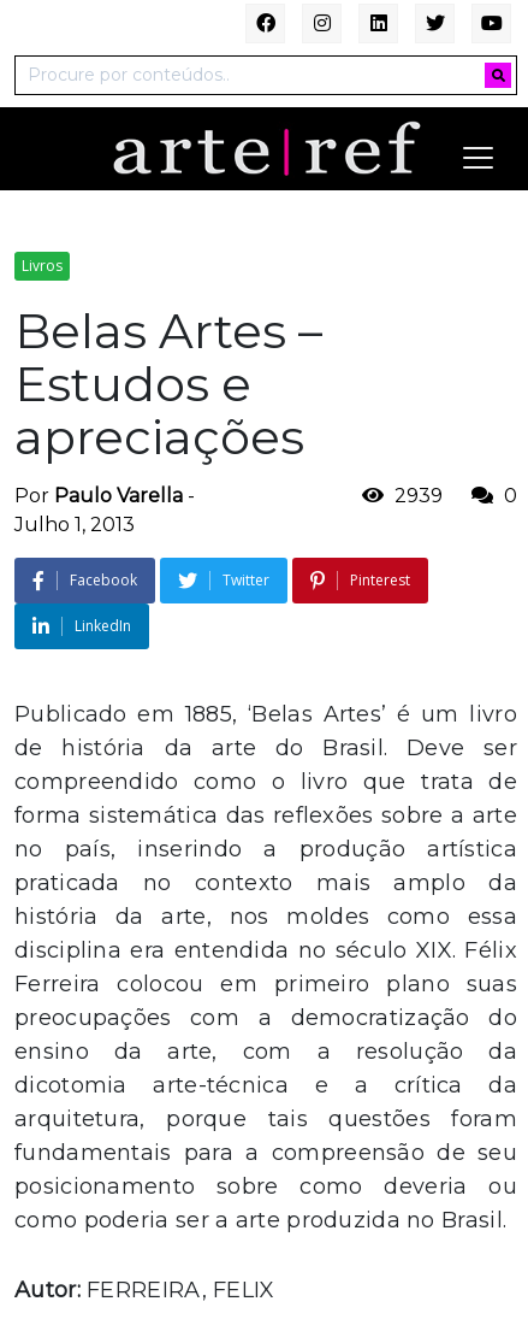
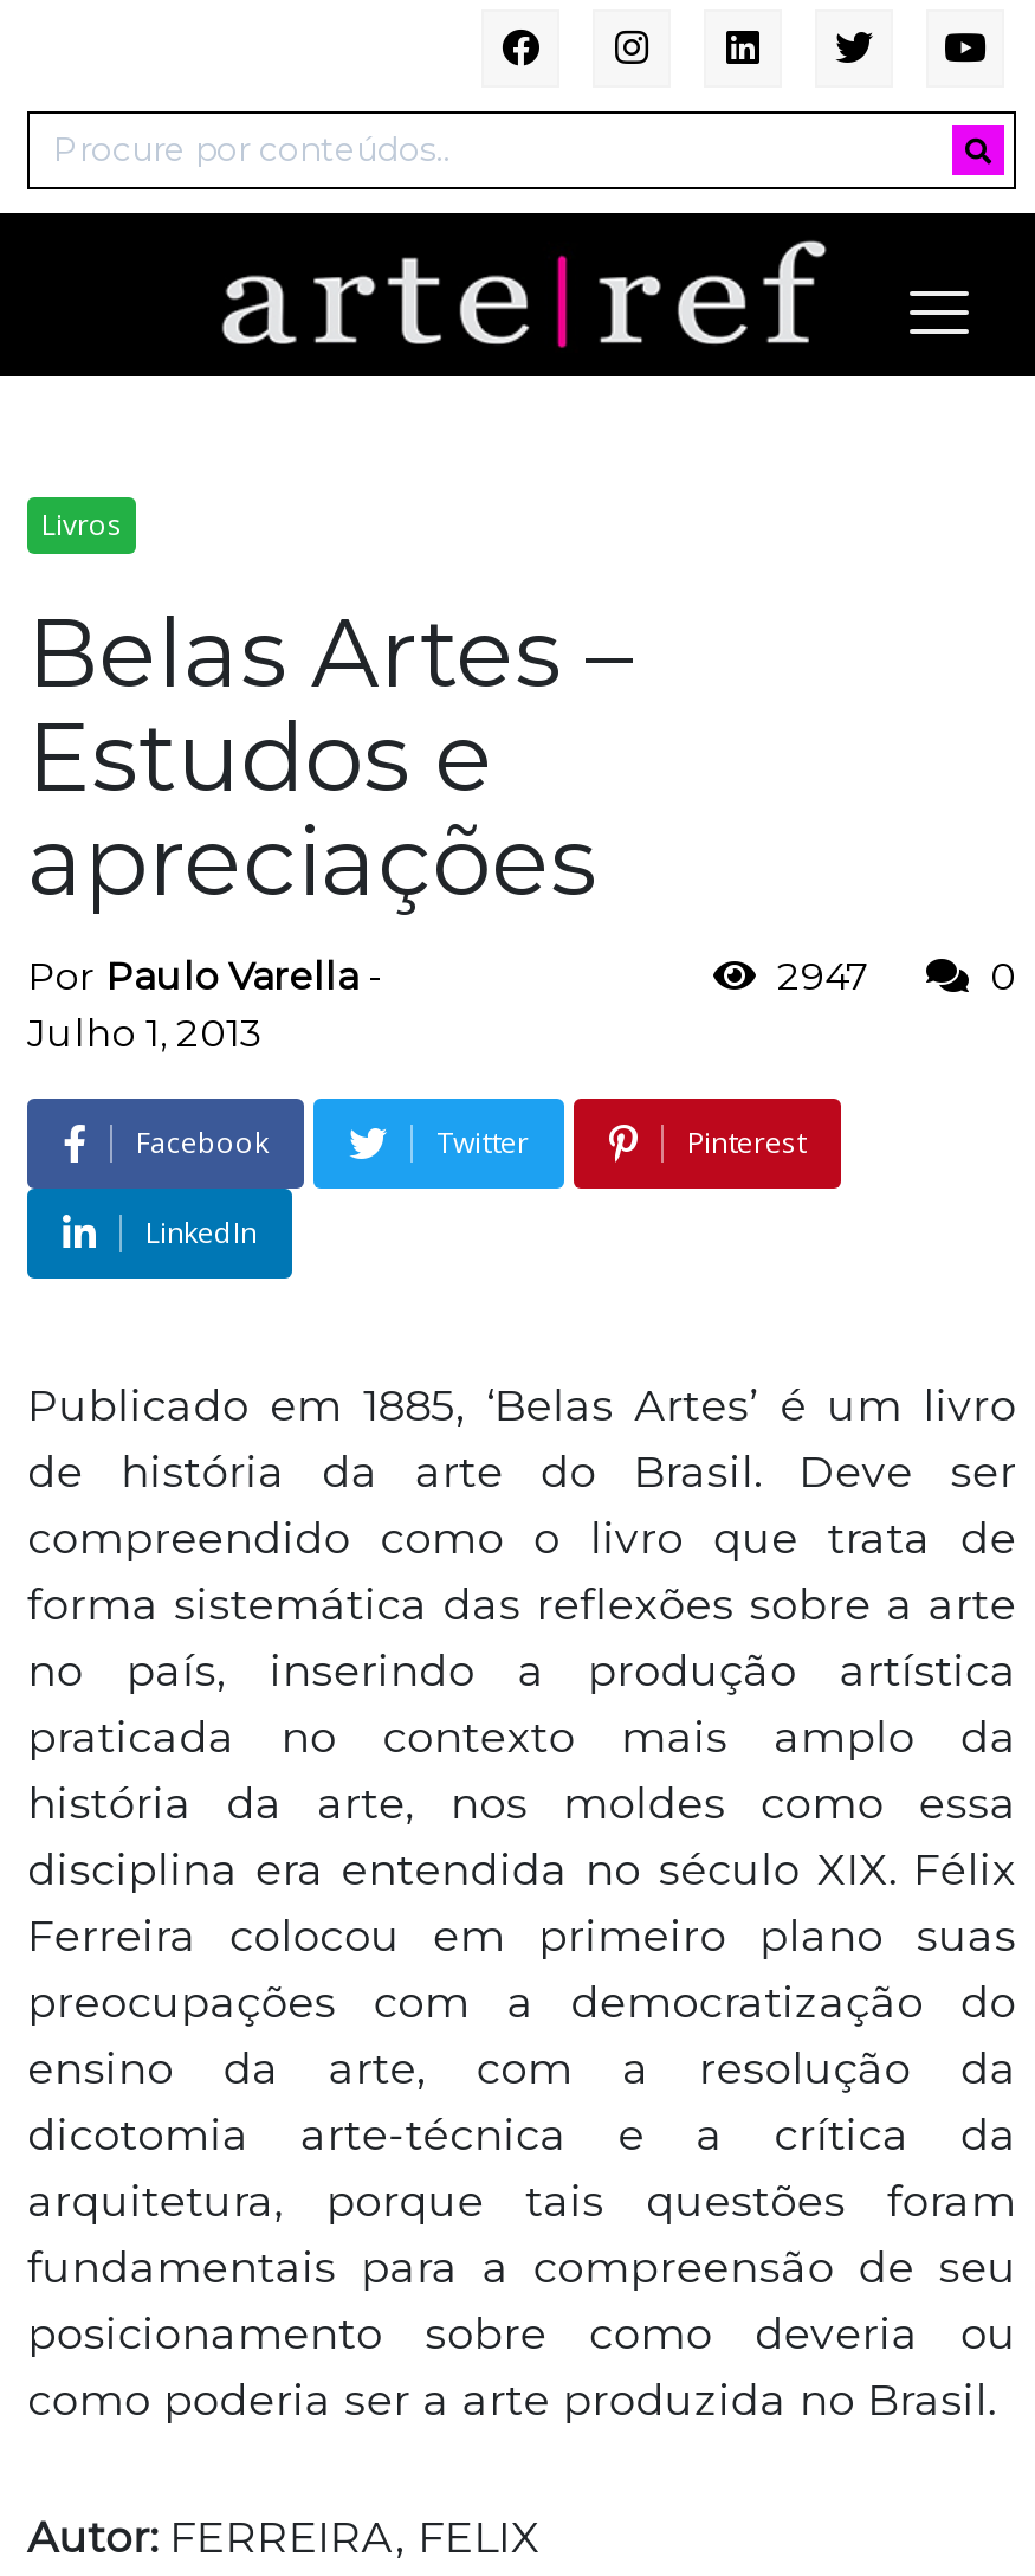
- 2939
+ 2947
